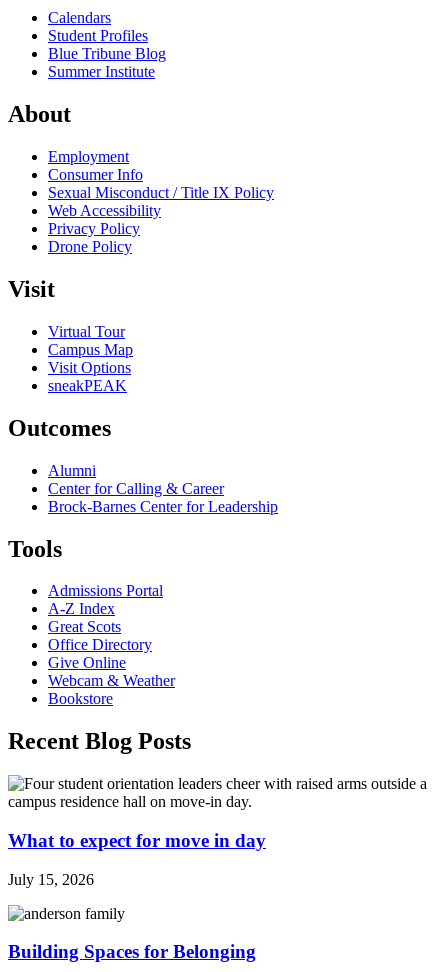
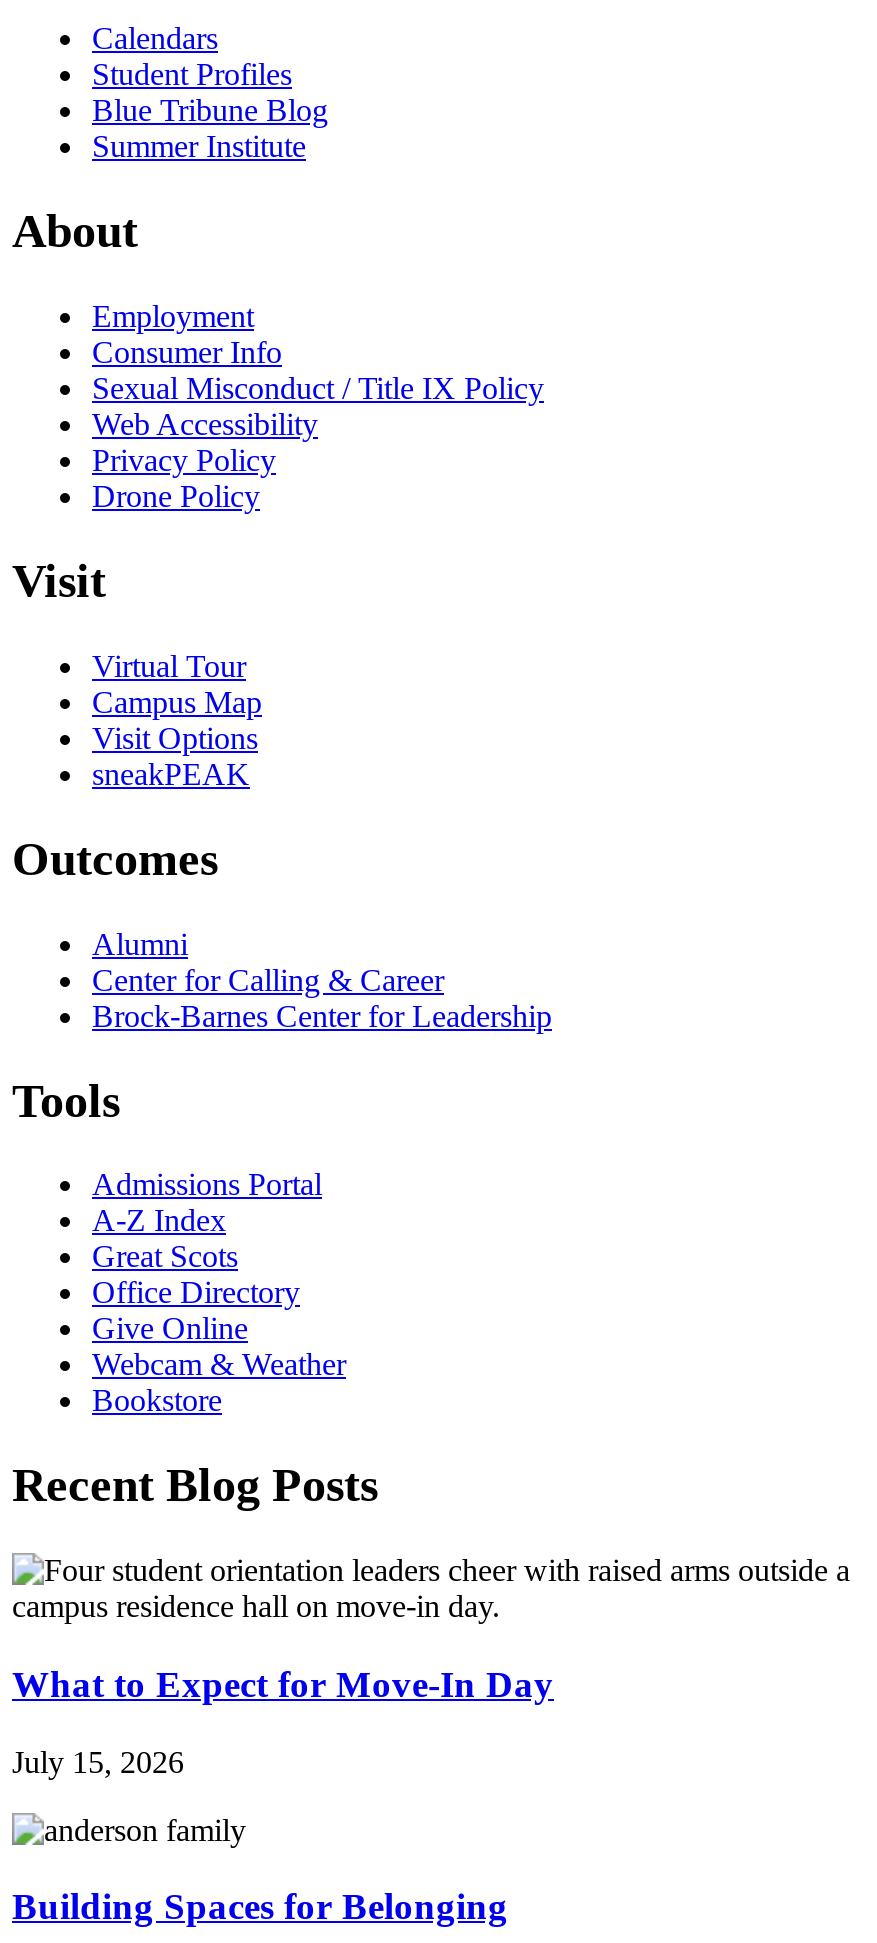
- What to expect for move in day
+ What to Expect for Move-In Day
